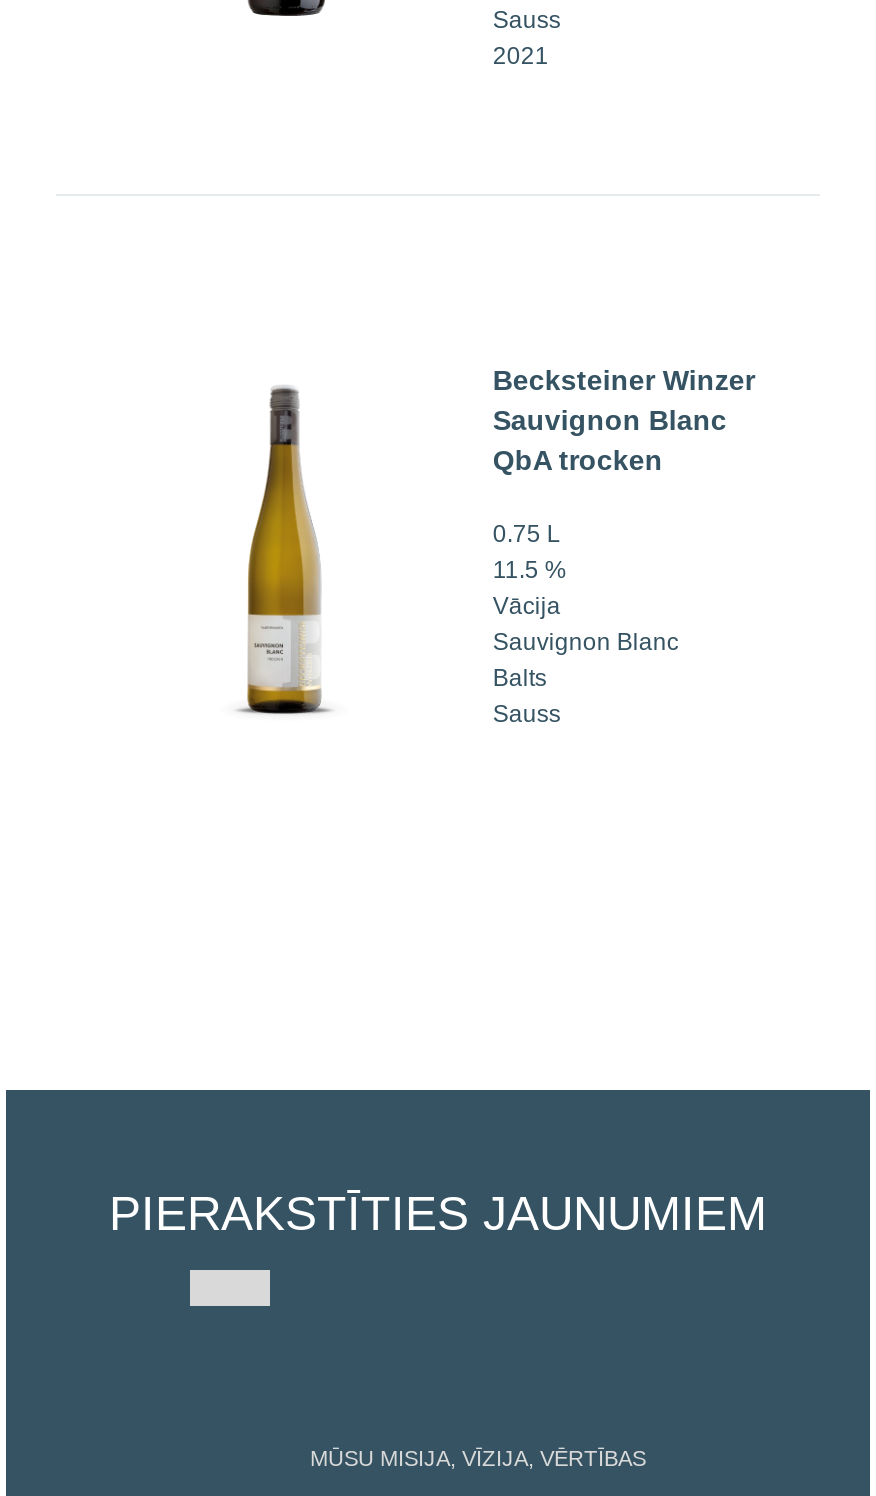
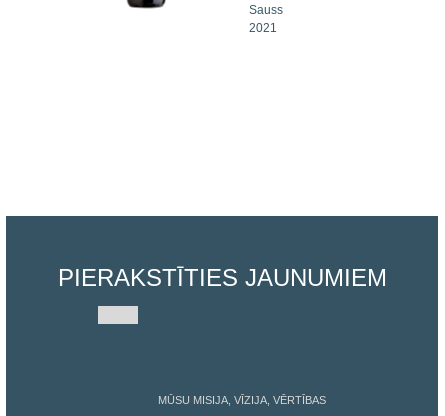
- Becksteiner Winzer
- Sauvignon Blanc
- QbA trocken
- 0.75 L
- 11.5 %
- Vācija
- Sauvignon Blanc
- Balts
- Sauss

- [image]
